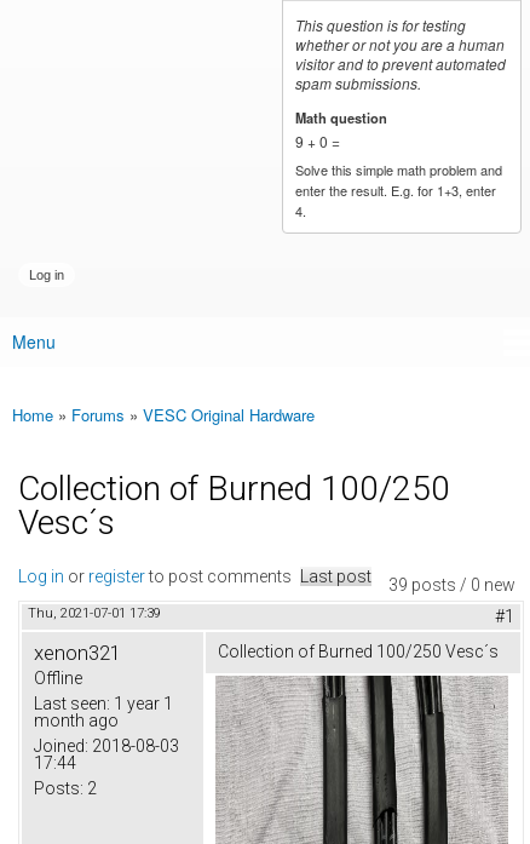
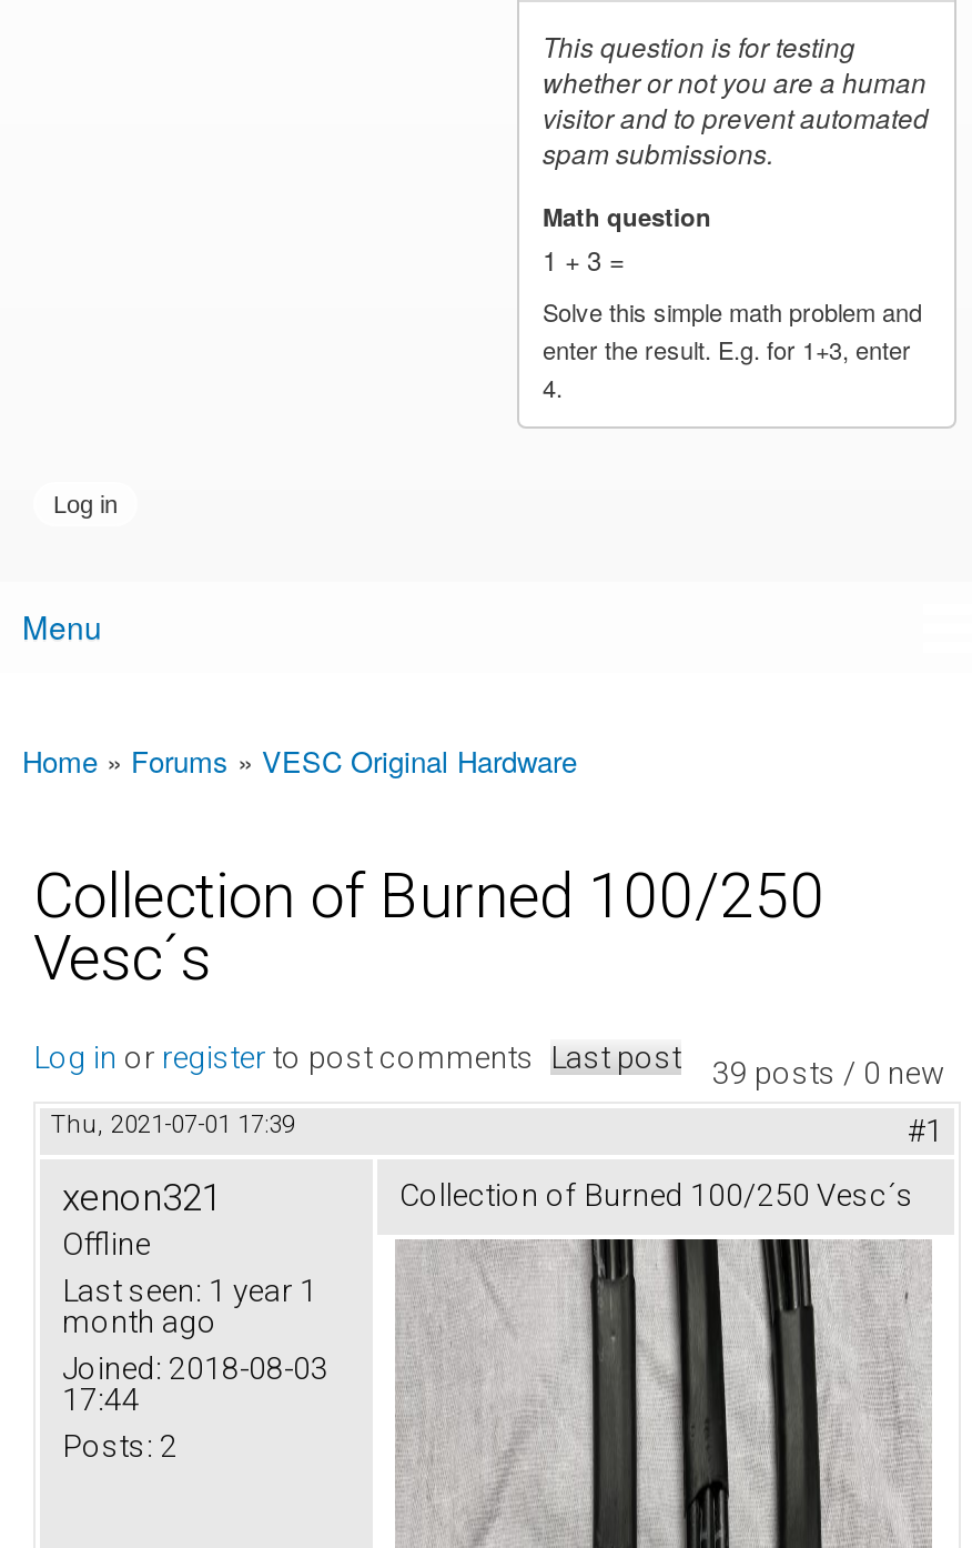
- 9 + 0 =
+ 1 + 3 =
